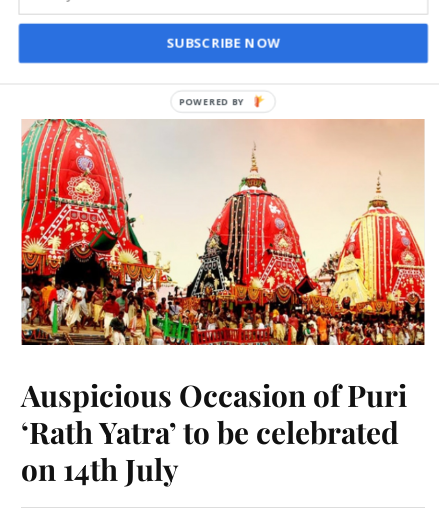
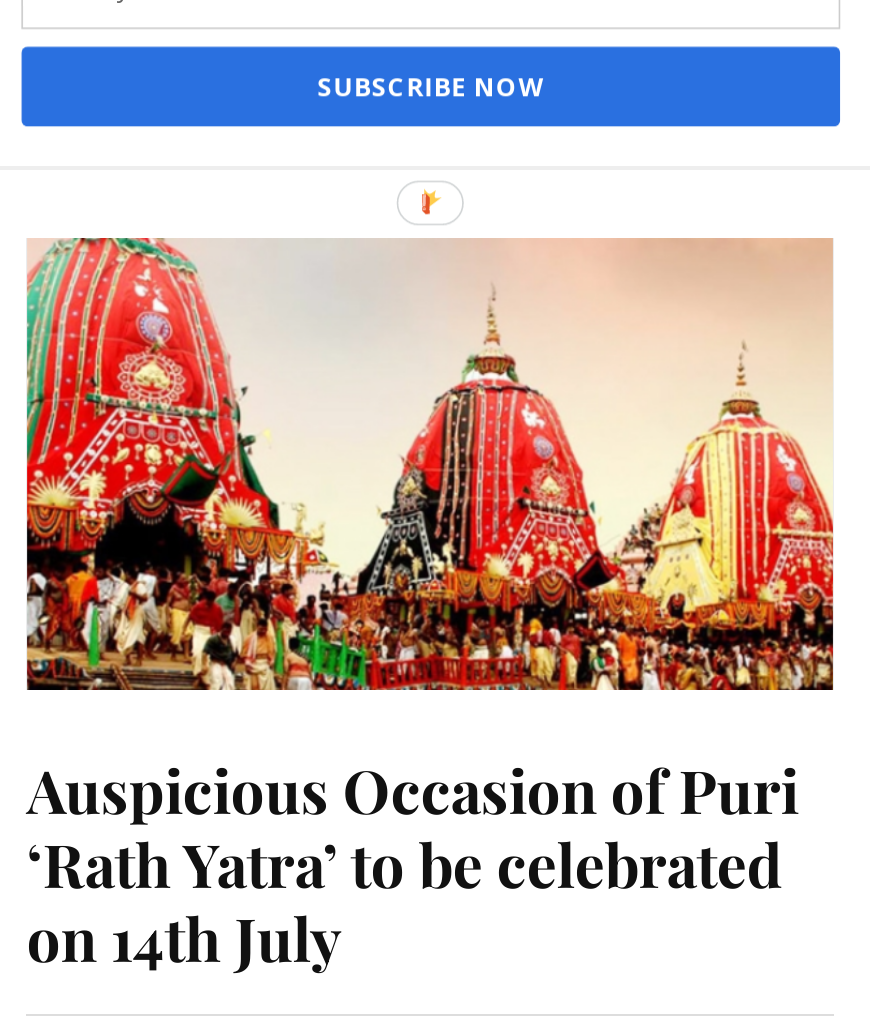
- POWERED BY
